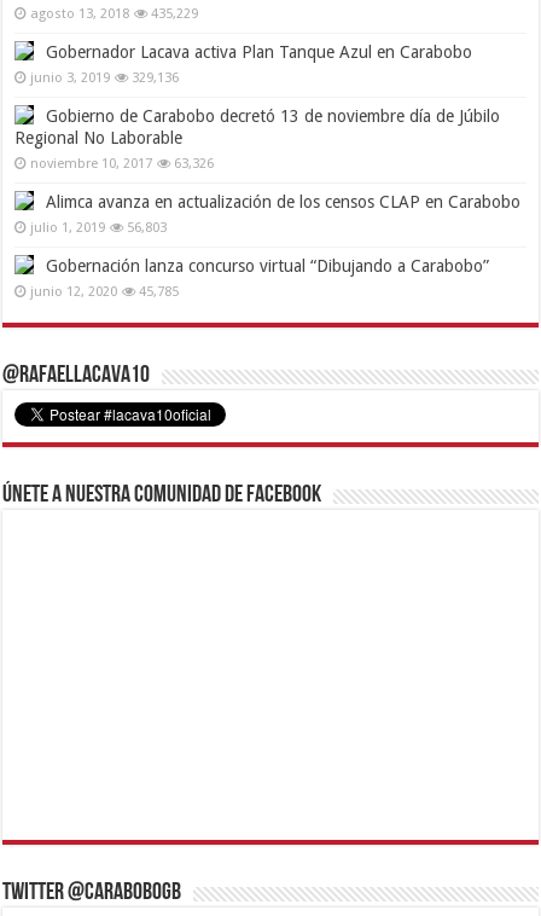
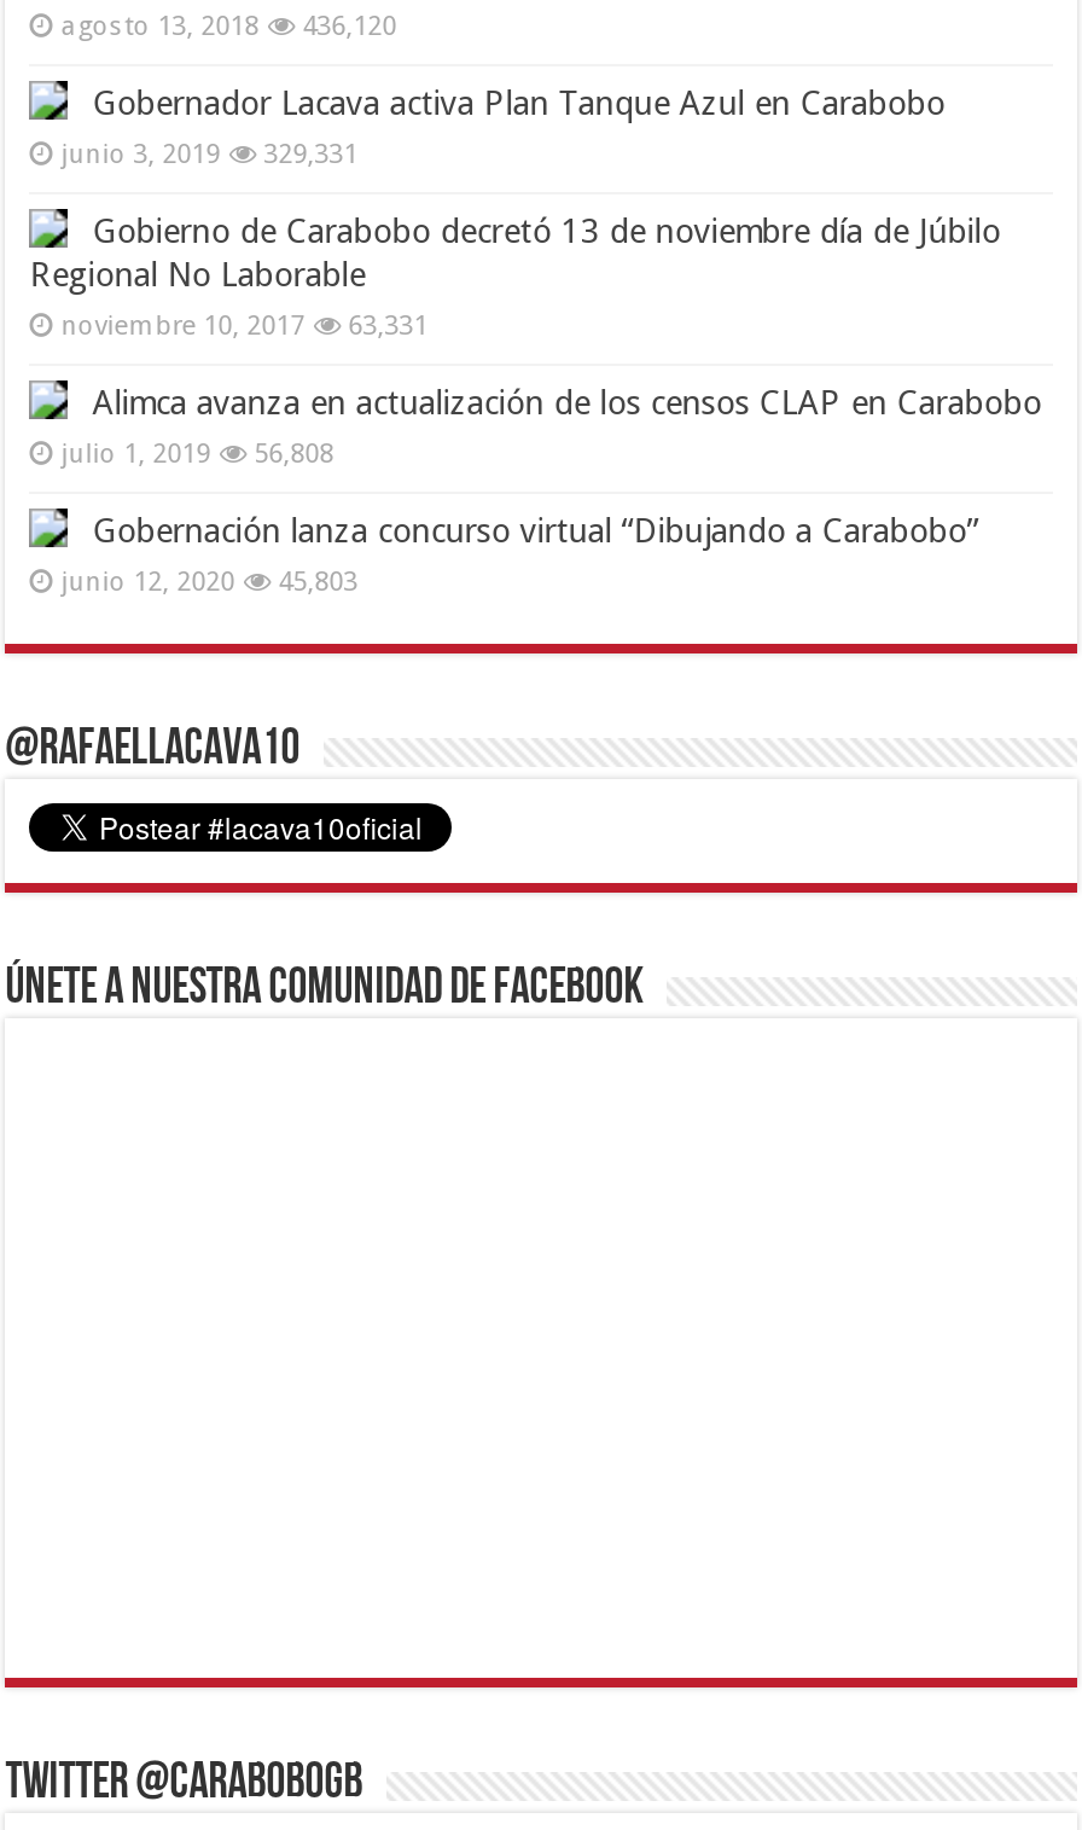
- agosto 13, 2018 435,229
+ agosto 13, 2018 436,120

- junio 3, 2019 329,136
+ junio 3, 2019 329,331

- noviembre 10, 2017 63,326
+ noviembre 10, 2017 63,331

- julio 1, 2019 56,803
+ julio 1, 2019 56,808

- junio 12, 2020 45,785
+ junio 12, 2020 45,803
